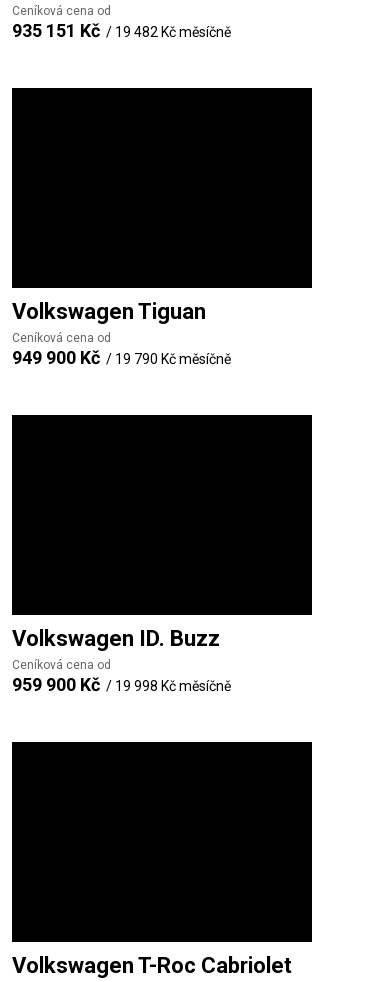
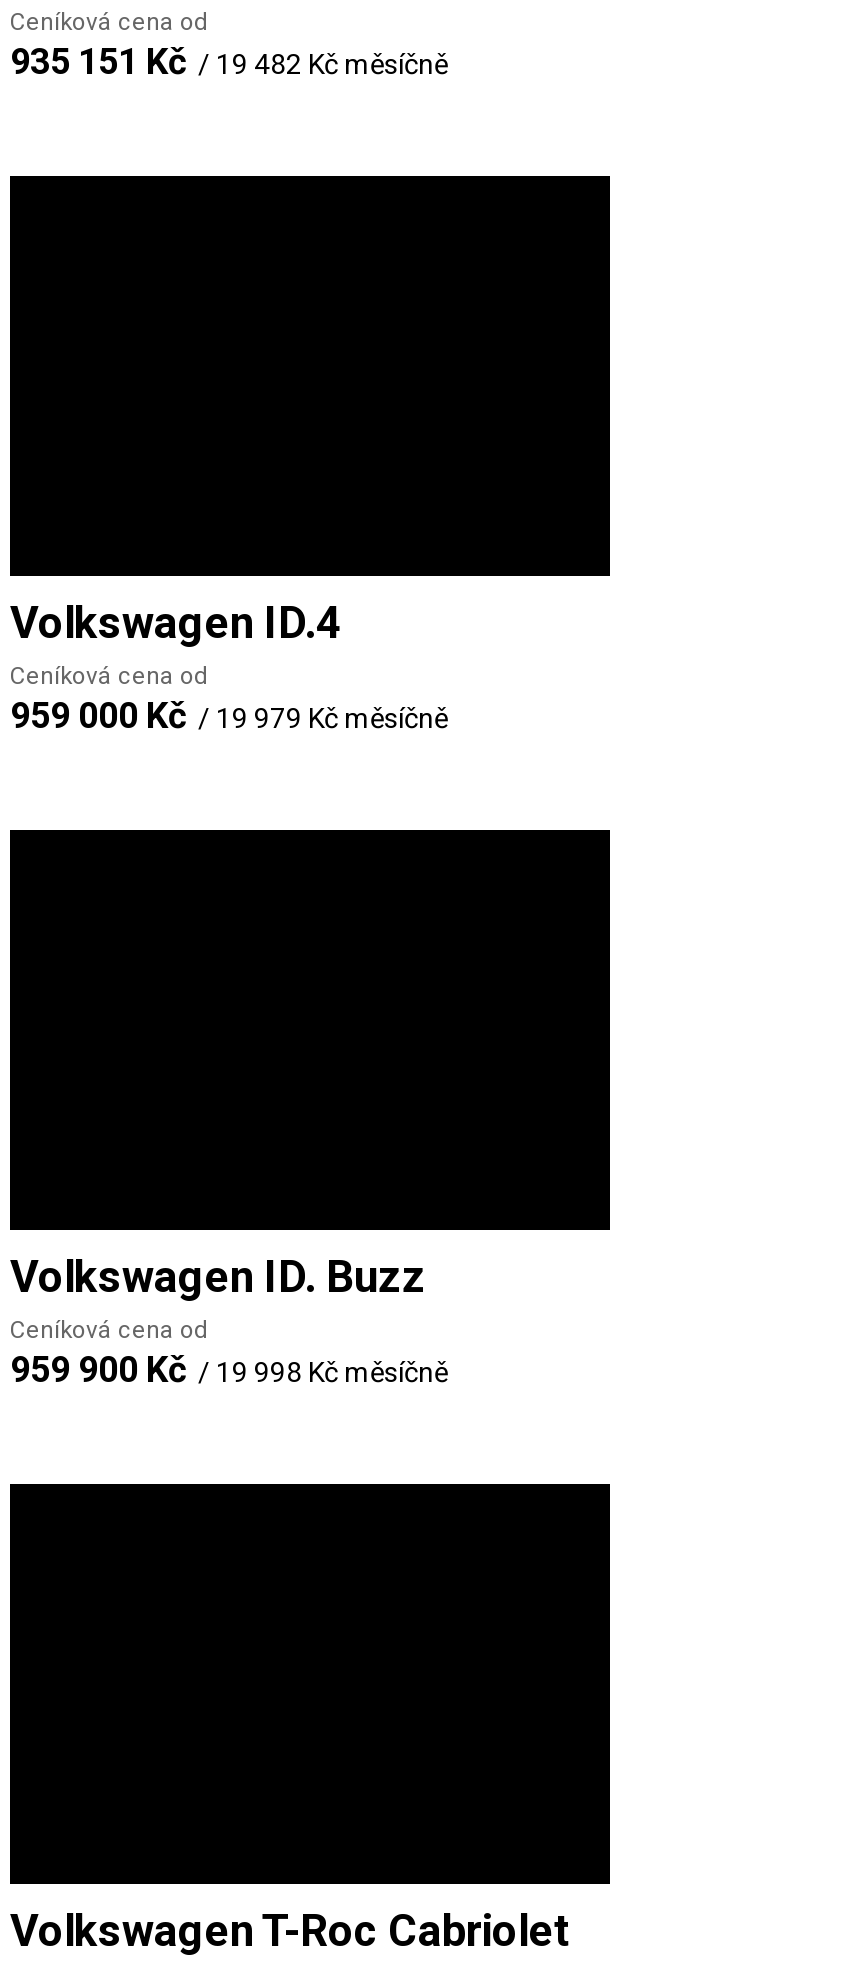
- Volkswagen Tiguan
+ Volkswagen ID.4

- 949 900 Kč / 19 790 Kč měsíčně
+ 959 000 Kč / 19 979 Kč měsíčně
